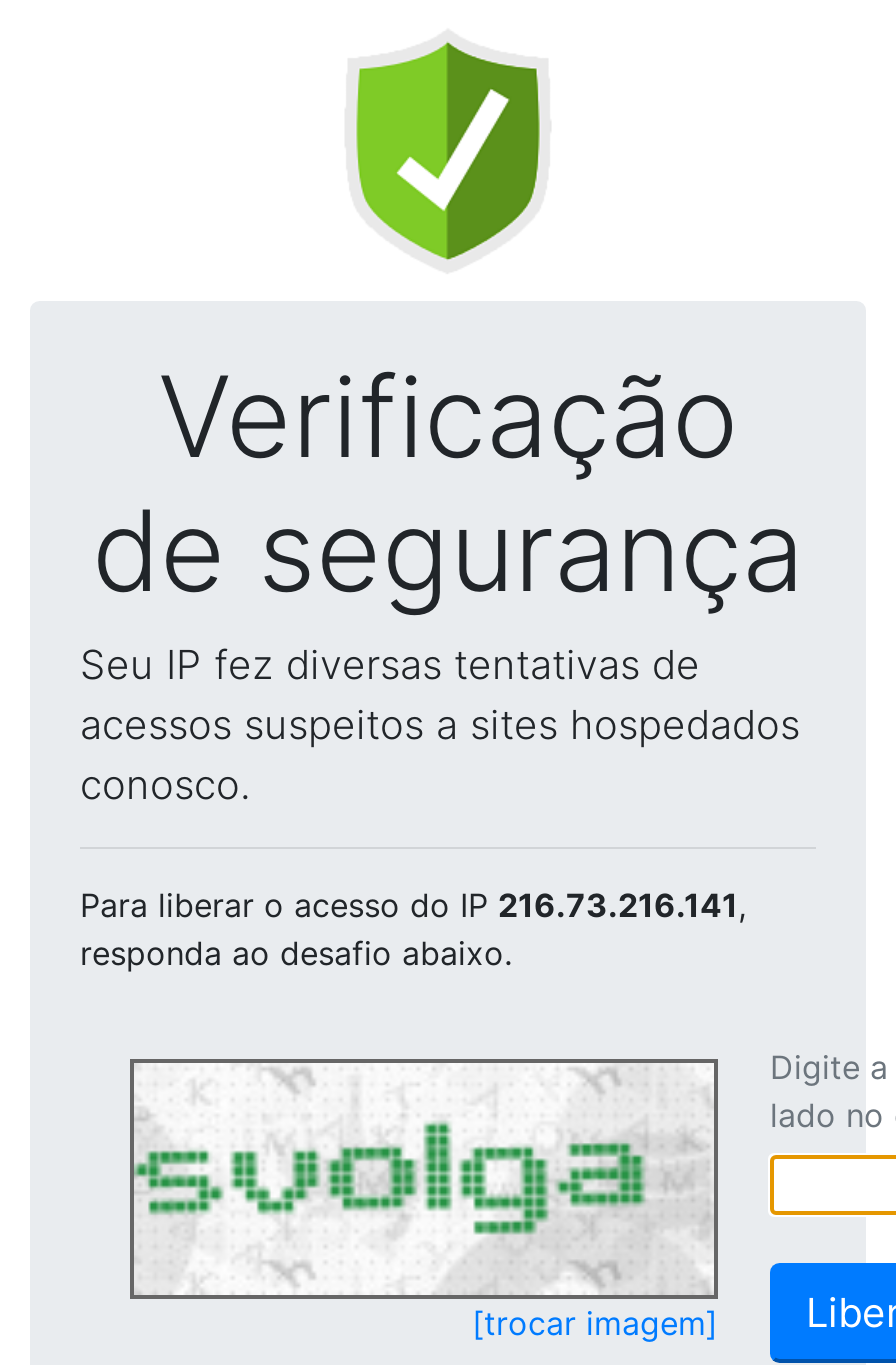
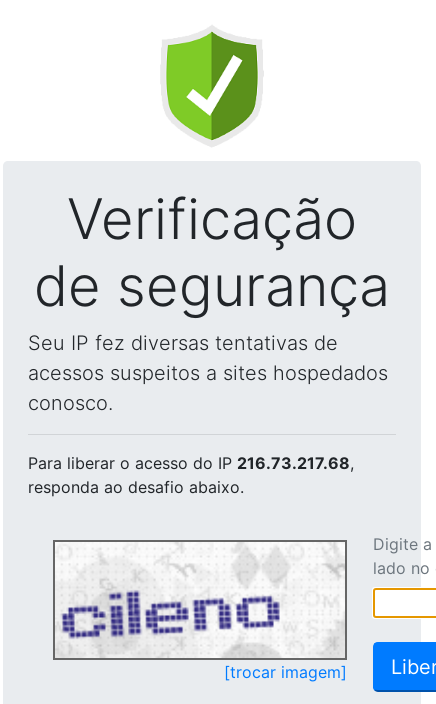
- Para liberar o acesso do IP 216.73.216.141,
+ Para liberar o acesso do IP 216.73.217.68,

- [image]
+ [image]
